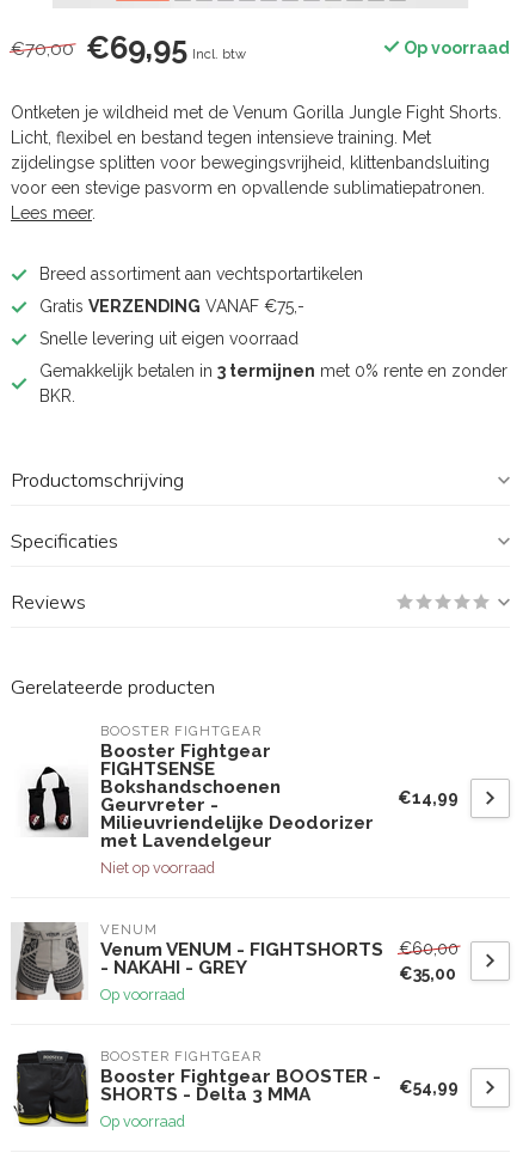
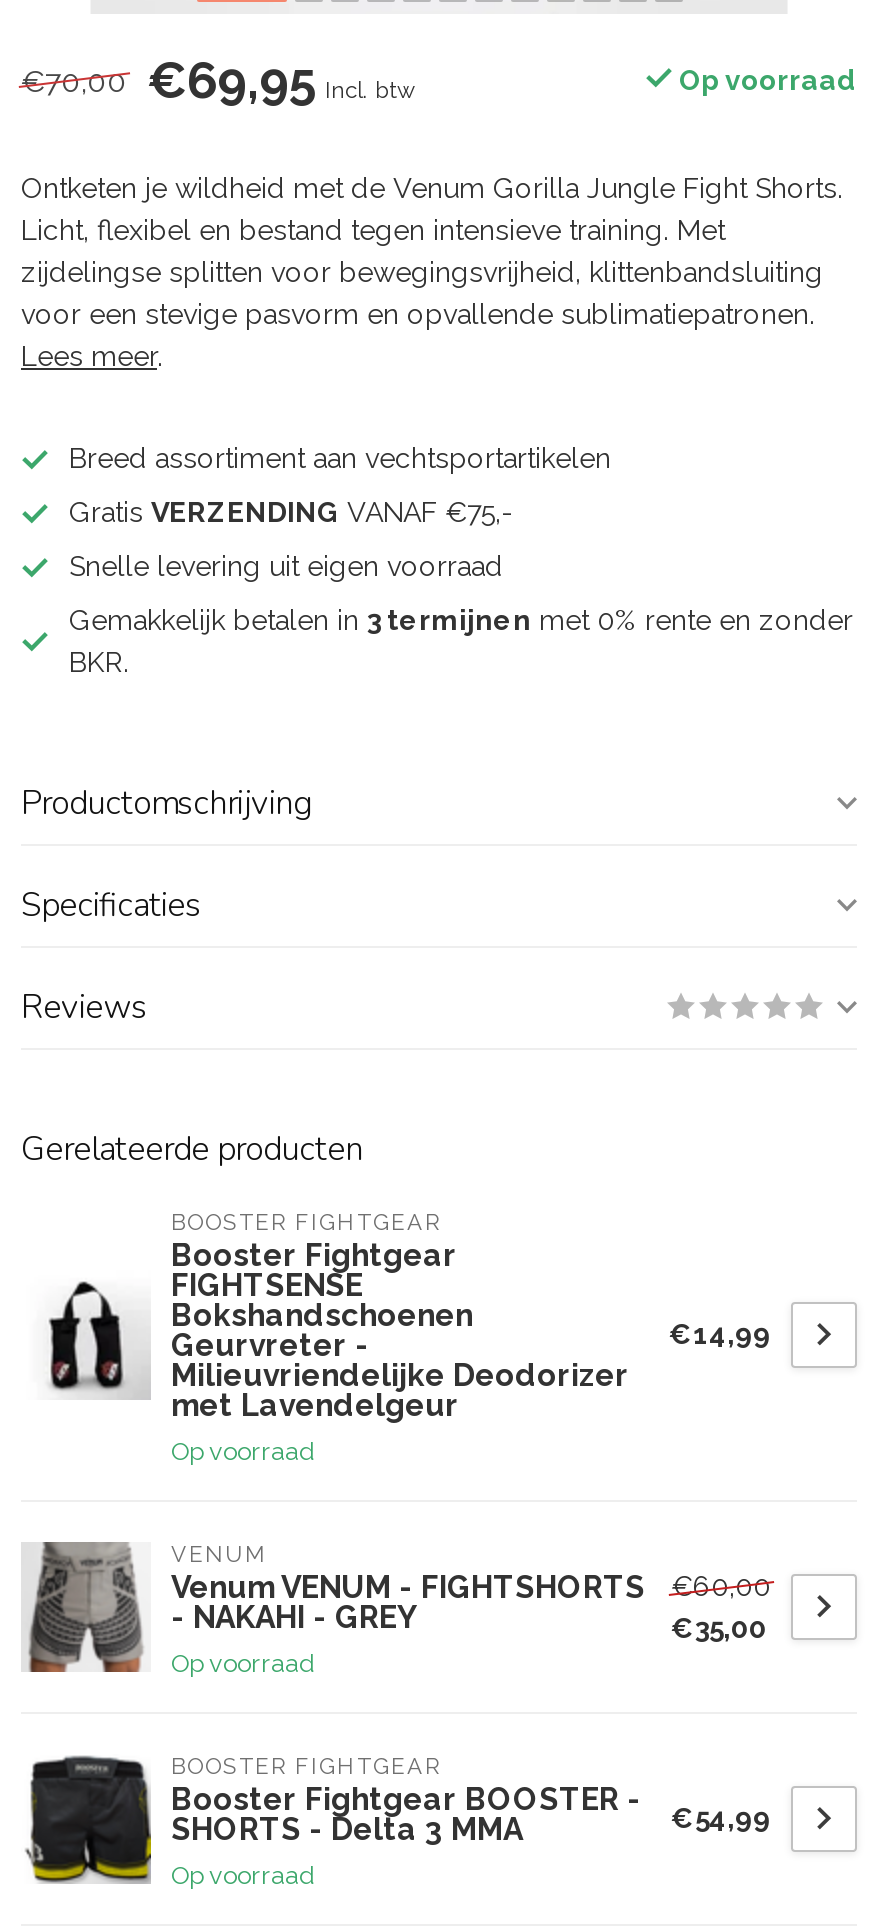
- Niet op voorraad
+ Op voorraad
